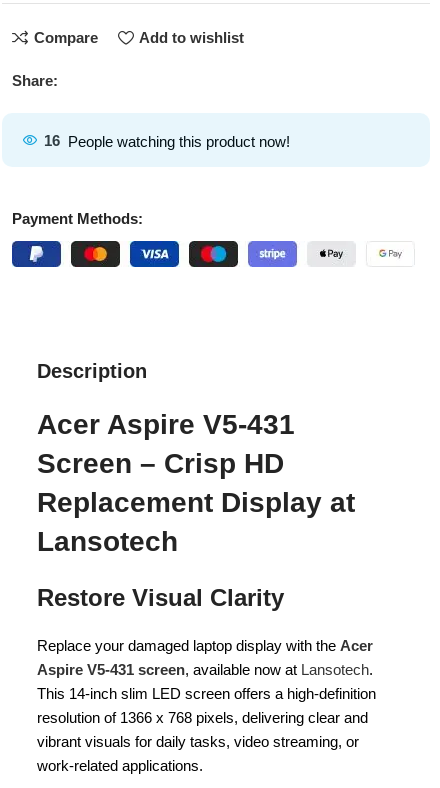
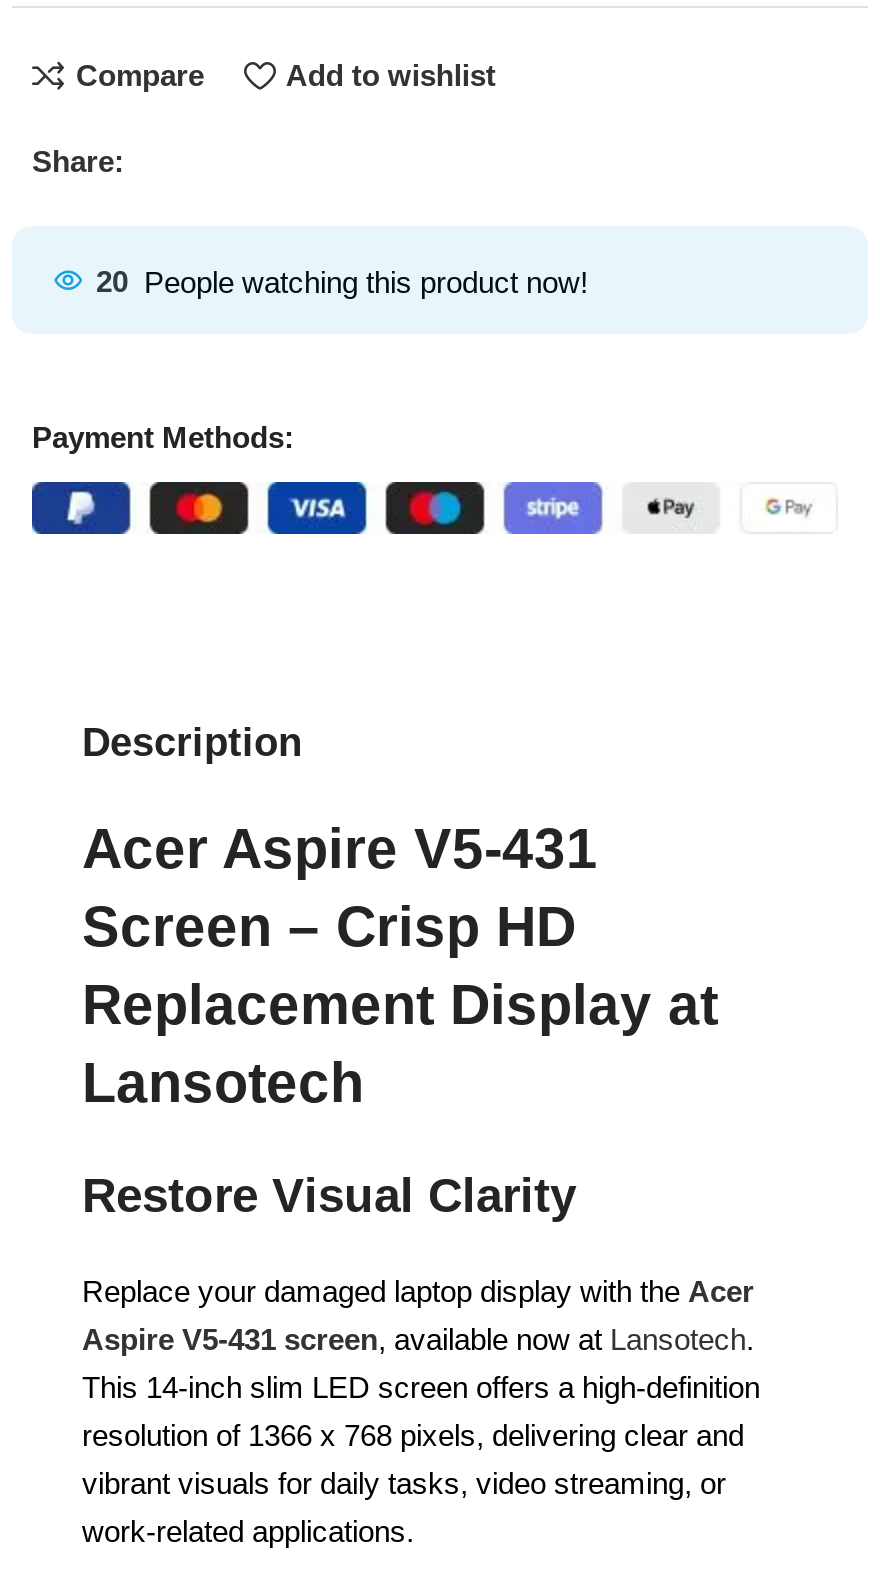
- 16 People watching this product now!
+ 20 People watching this product now!
